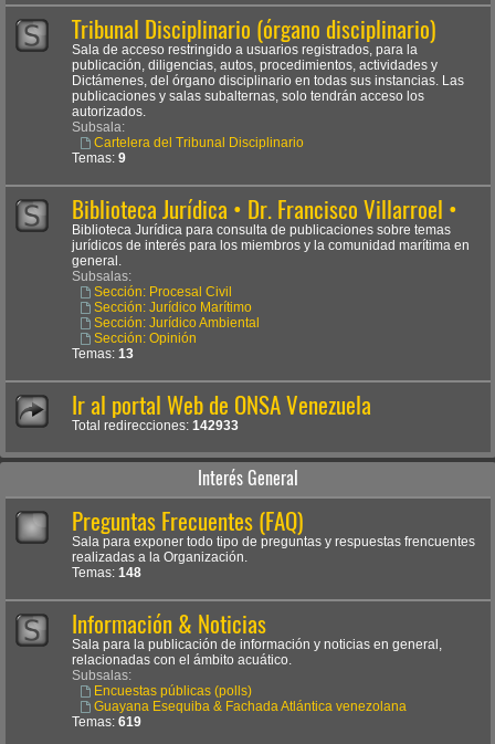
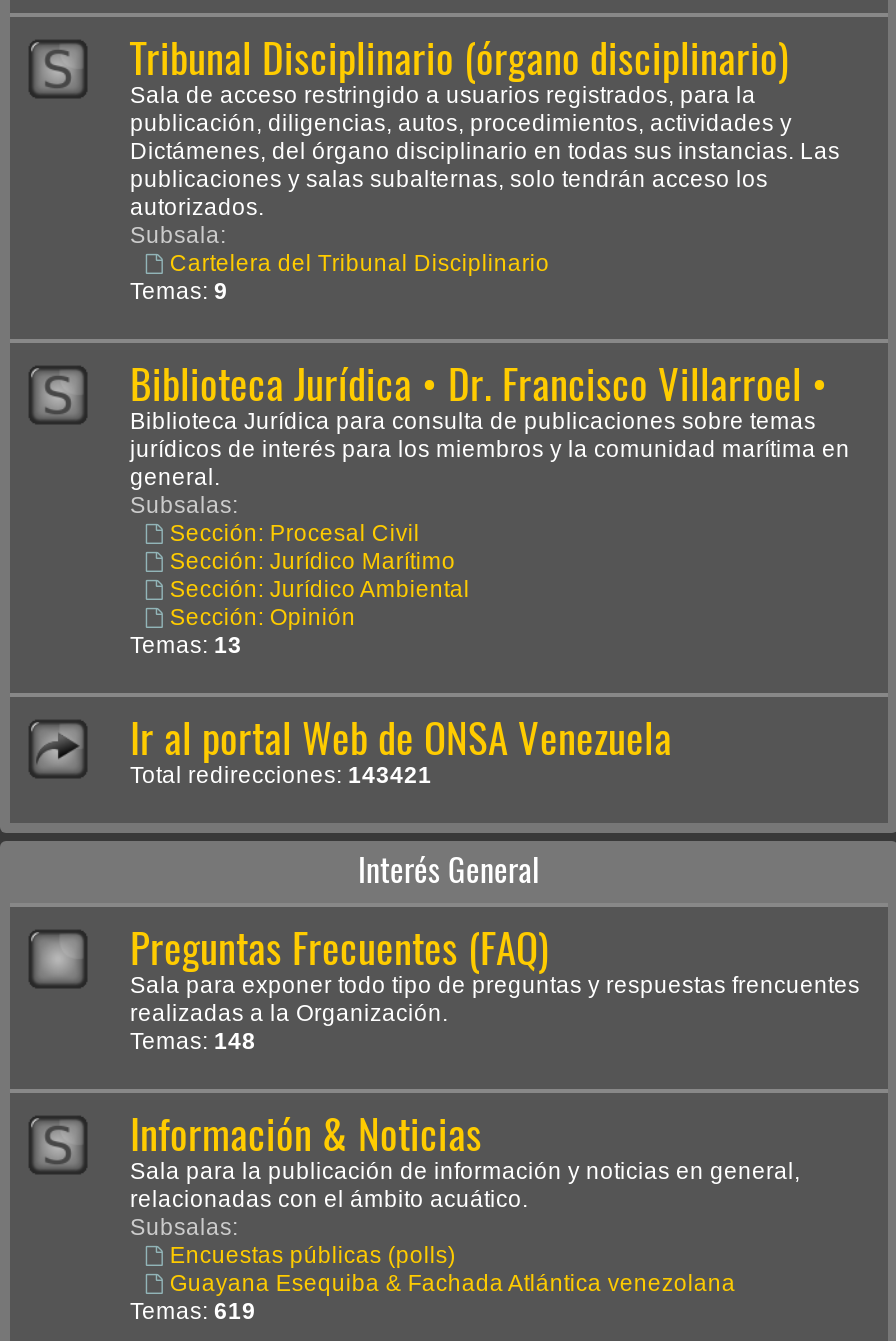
- Total redirecciones: 142933
+ Total redirecciones: 143421
